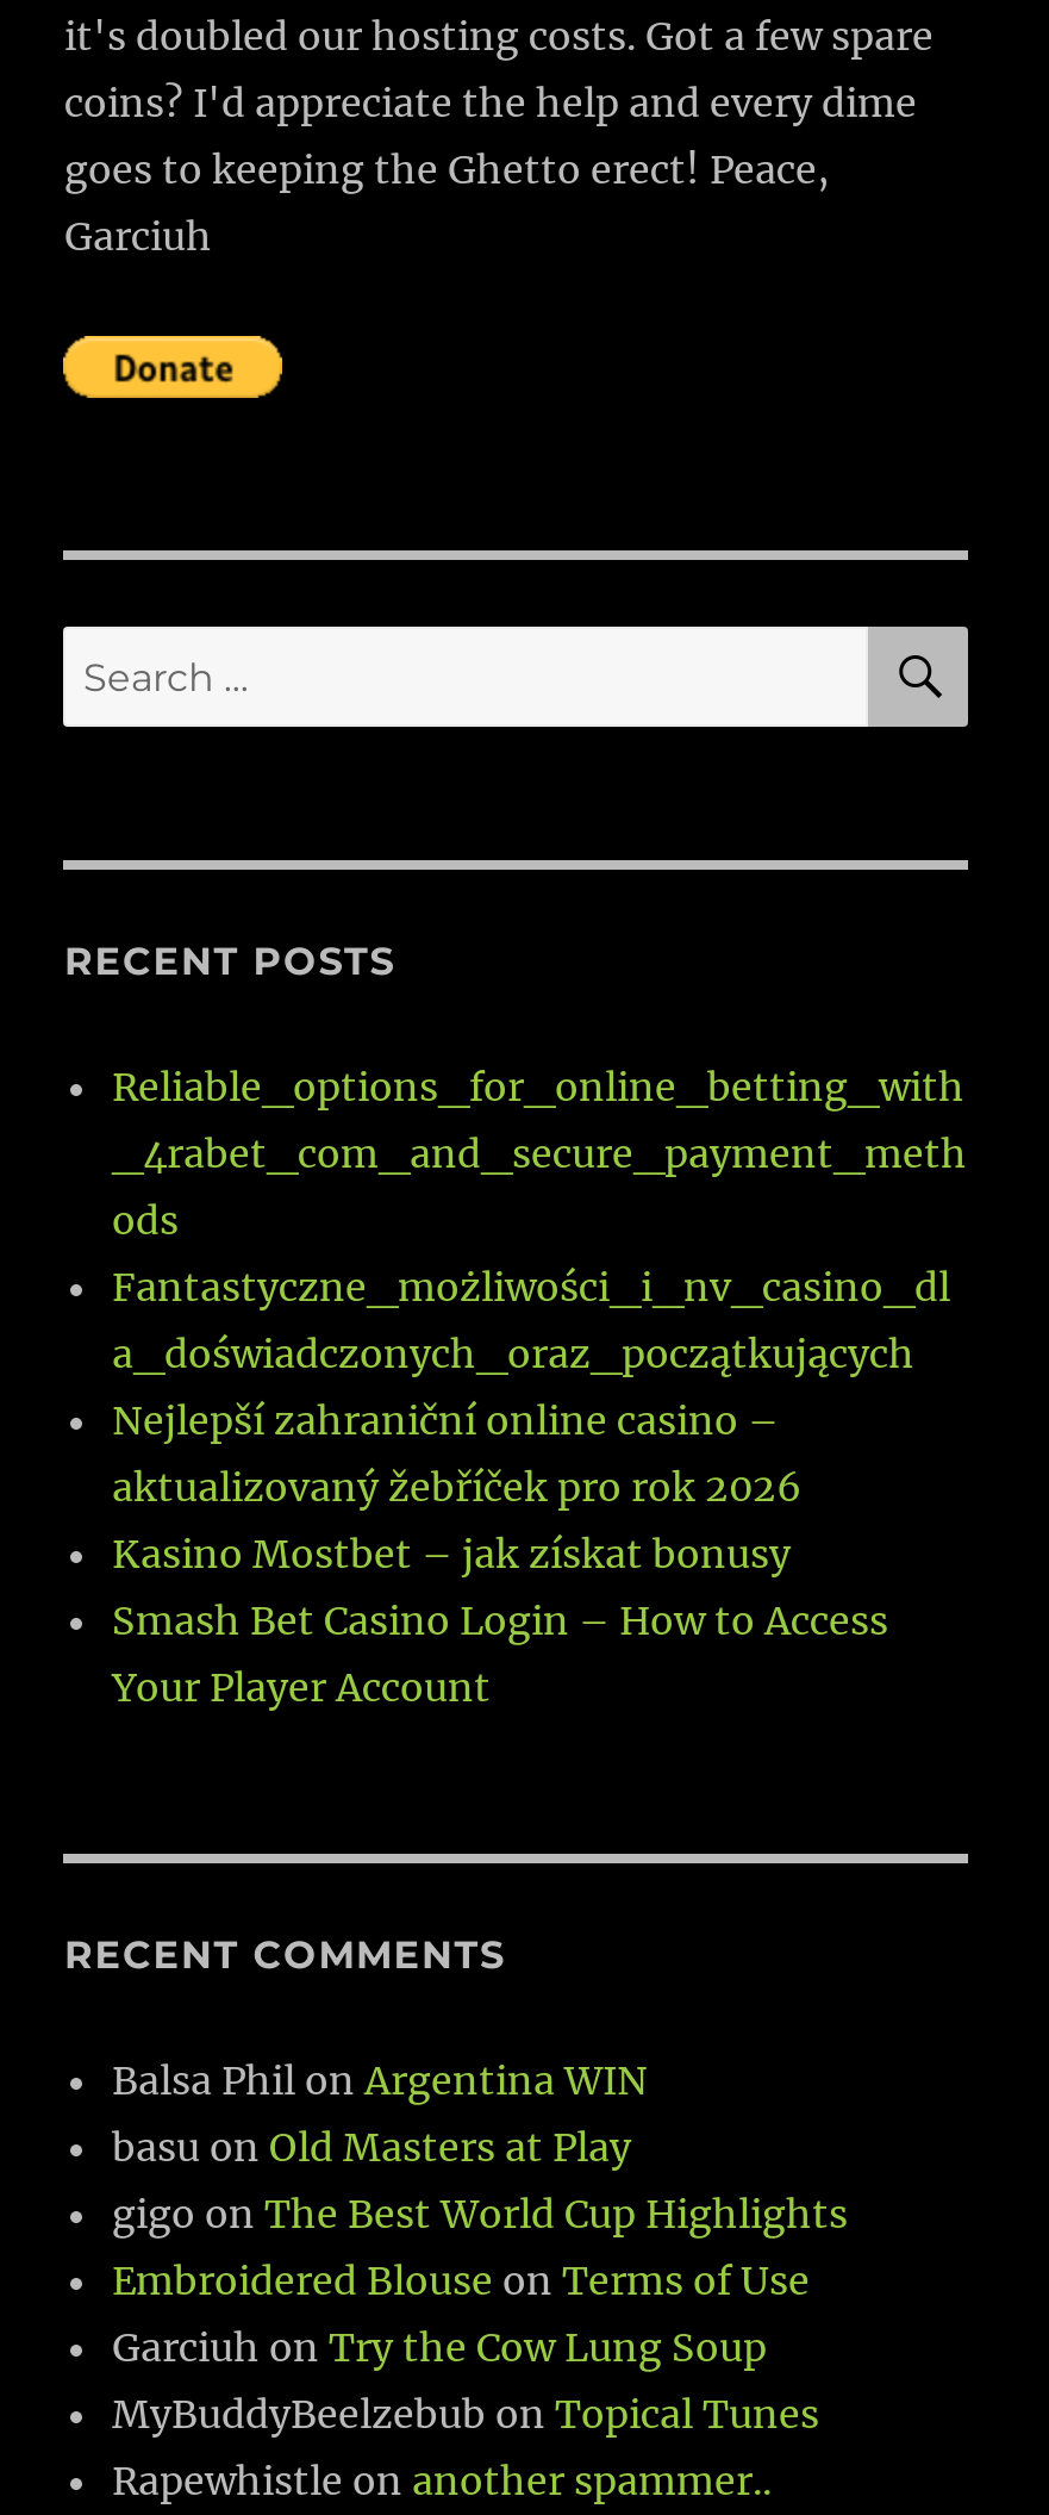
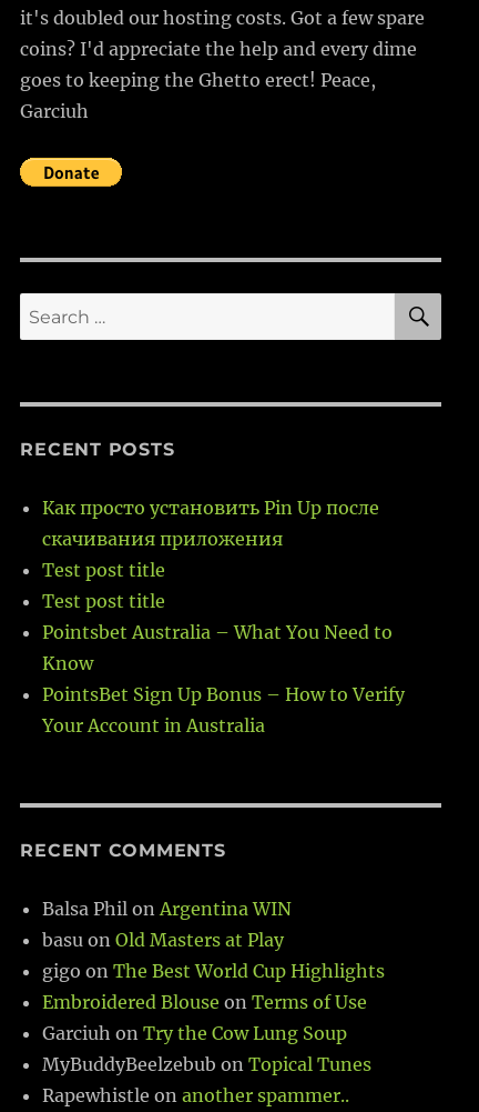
- Reliable_options_for_online_betting_with
- _4rabet_com_and_secure_payment_meth
- ods
- Fantastyczne_możliwości_i_nv_casino_dl
- a_doświadczonych_oraz_początkujących
- Nejlepší zahraniční online casino –
- aktualizovaný žebříček pro rok 2026
- Kasino Mostbet – jak získat bonusy
- Smash Bet Casino Login – How to Access
- Your Player Account
+ Как просто установить Pin Up после
+ скачивания приложения
+ Test post title
+ Test post title
+ Pointsbet Australia – What You Need to
+ Know
+ PointsBet Sign Up Bonus – How to Verify
+ Your Account in Australia
